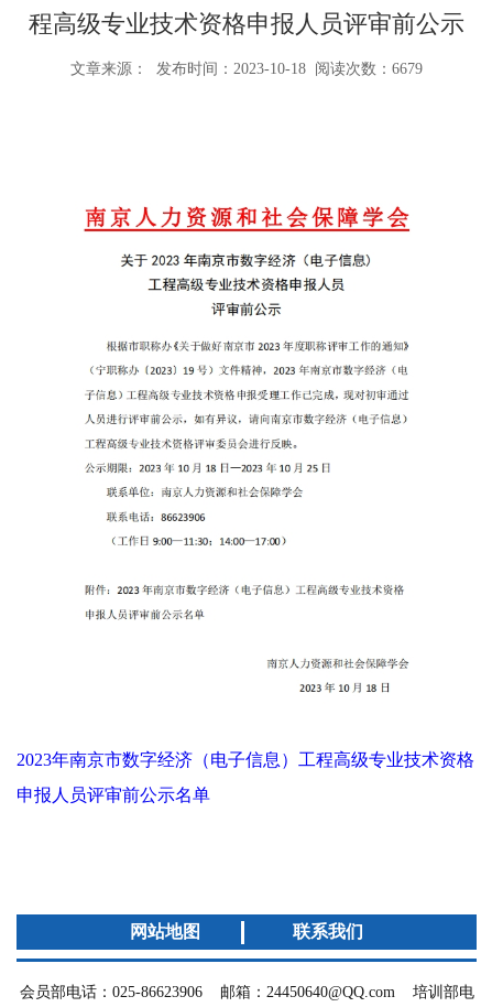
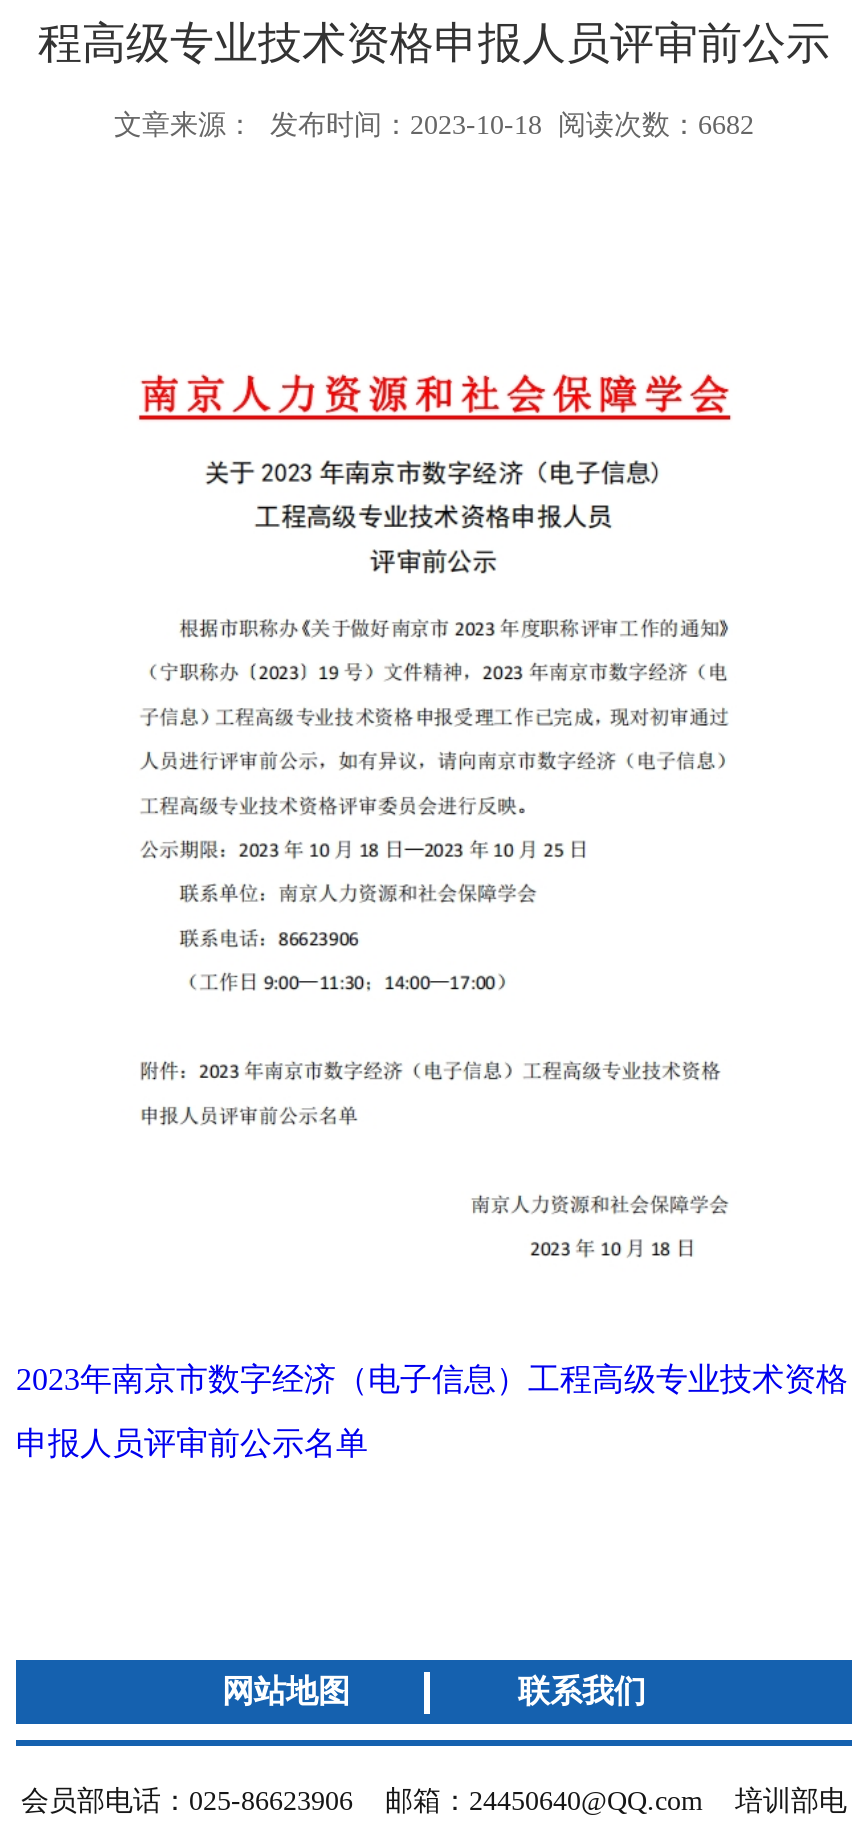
- 文章来源： 发布时间：2023-10-18 阅读次数：6679
+ 文章来源： 发布时间：2023-10-18 阅读次数：6682
